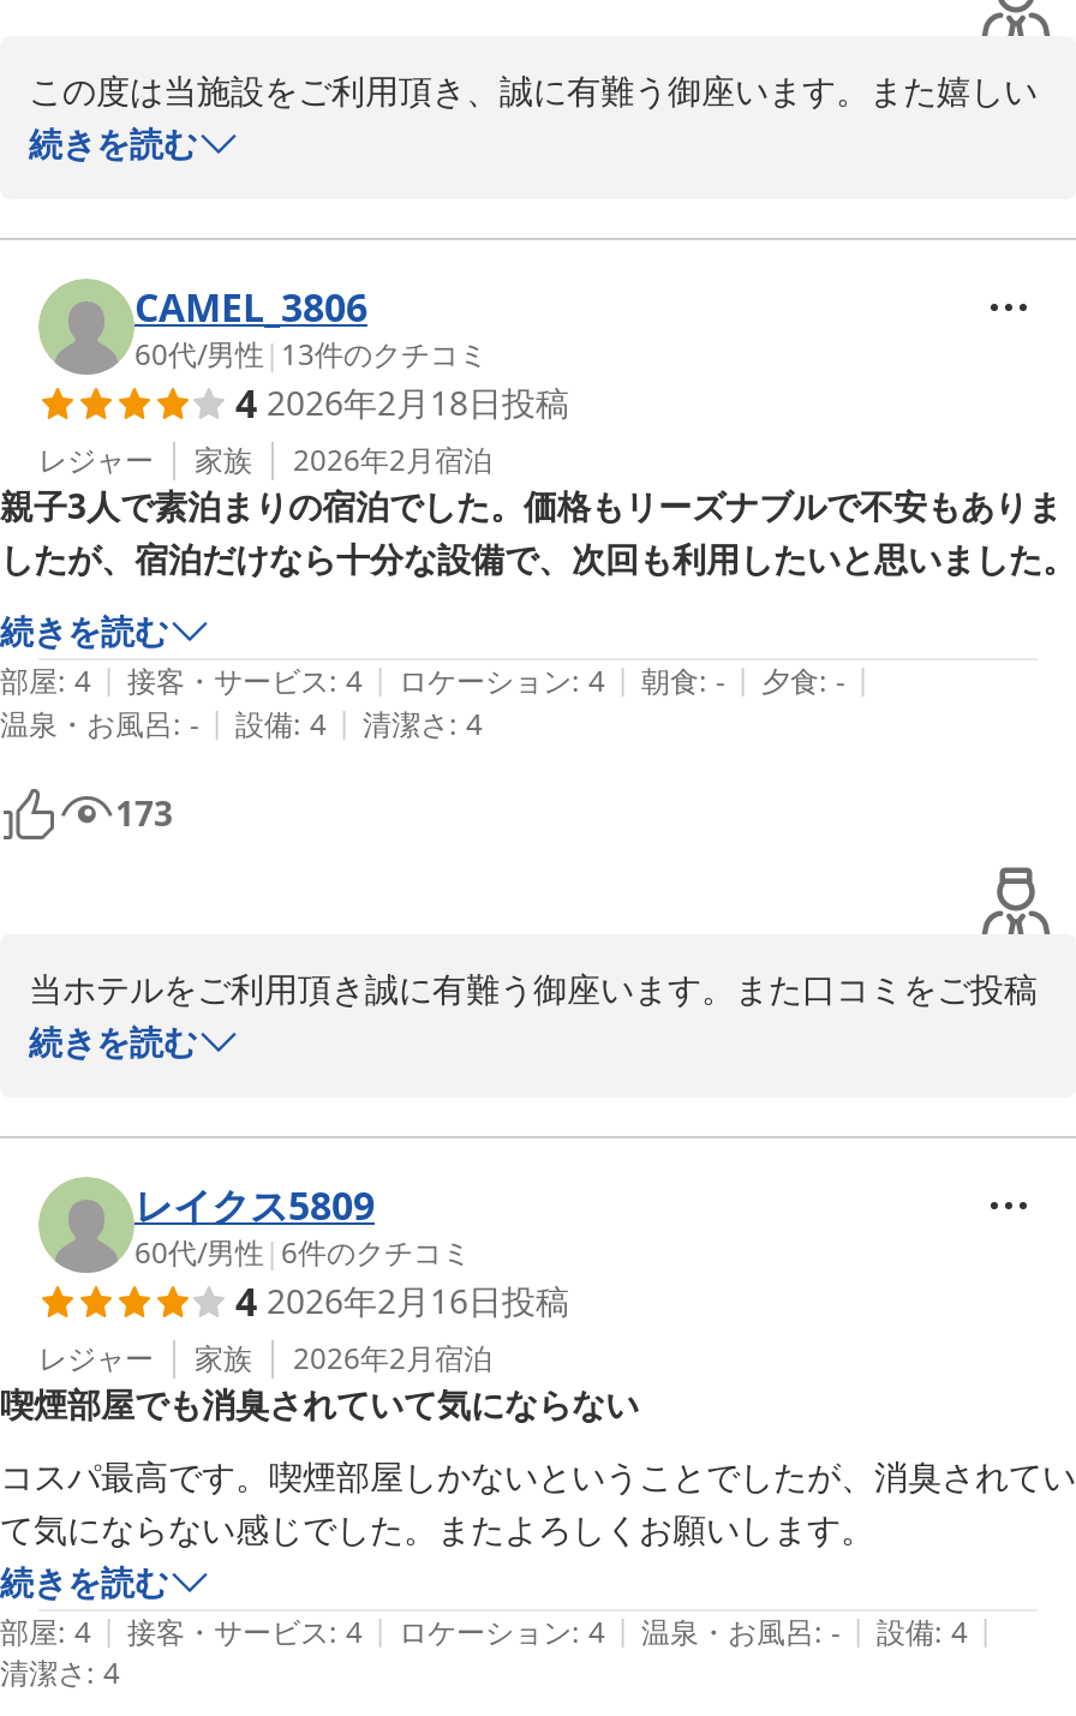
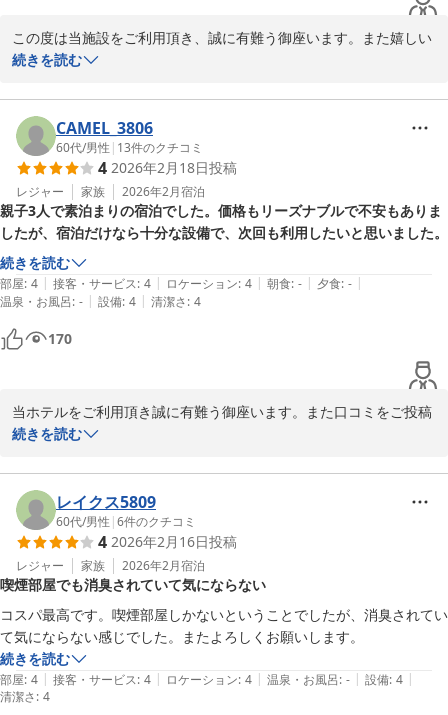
- 173
+ 170
